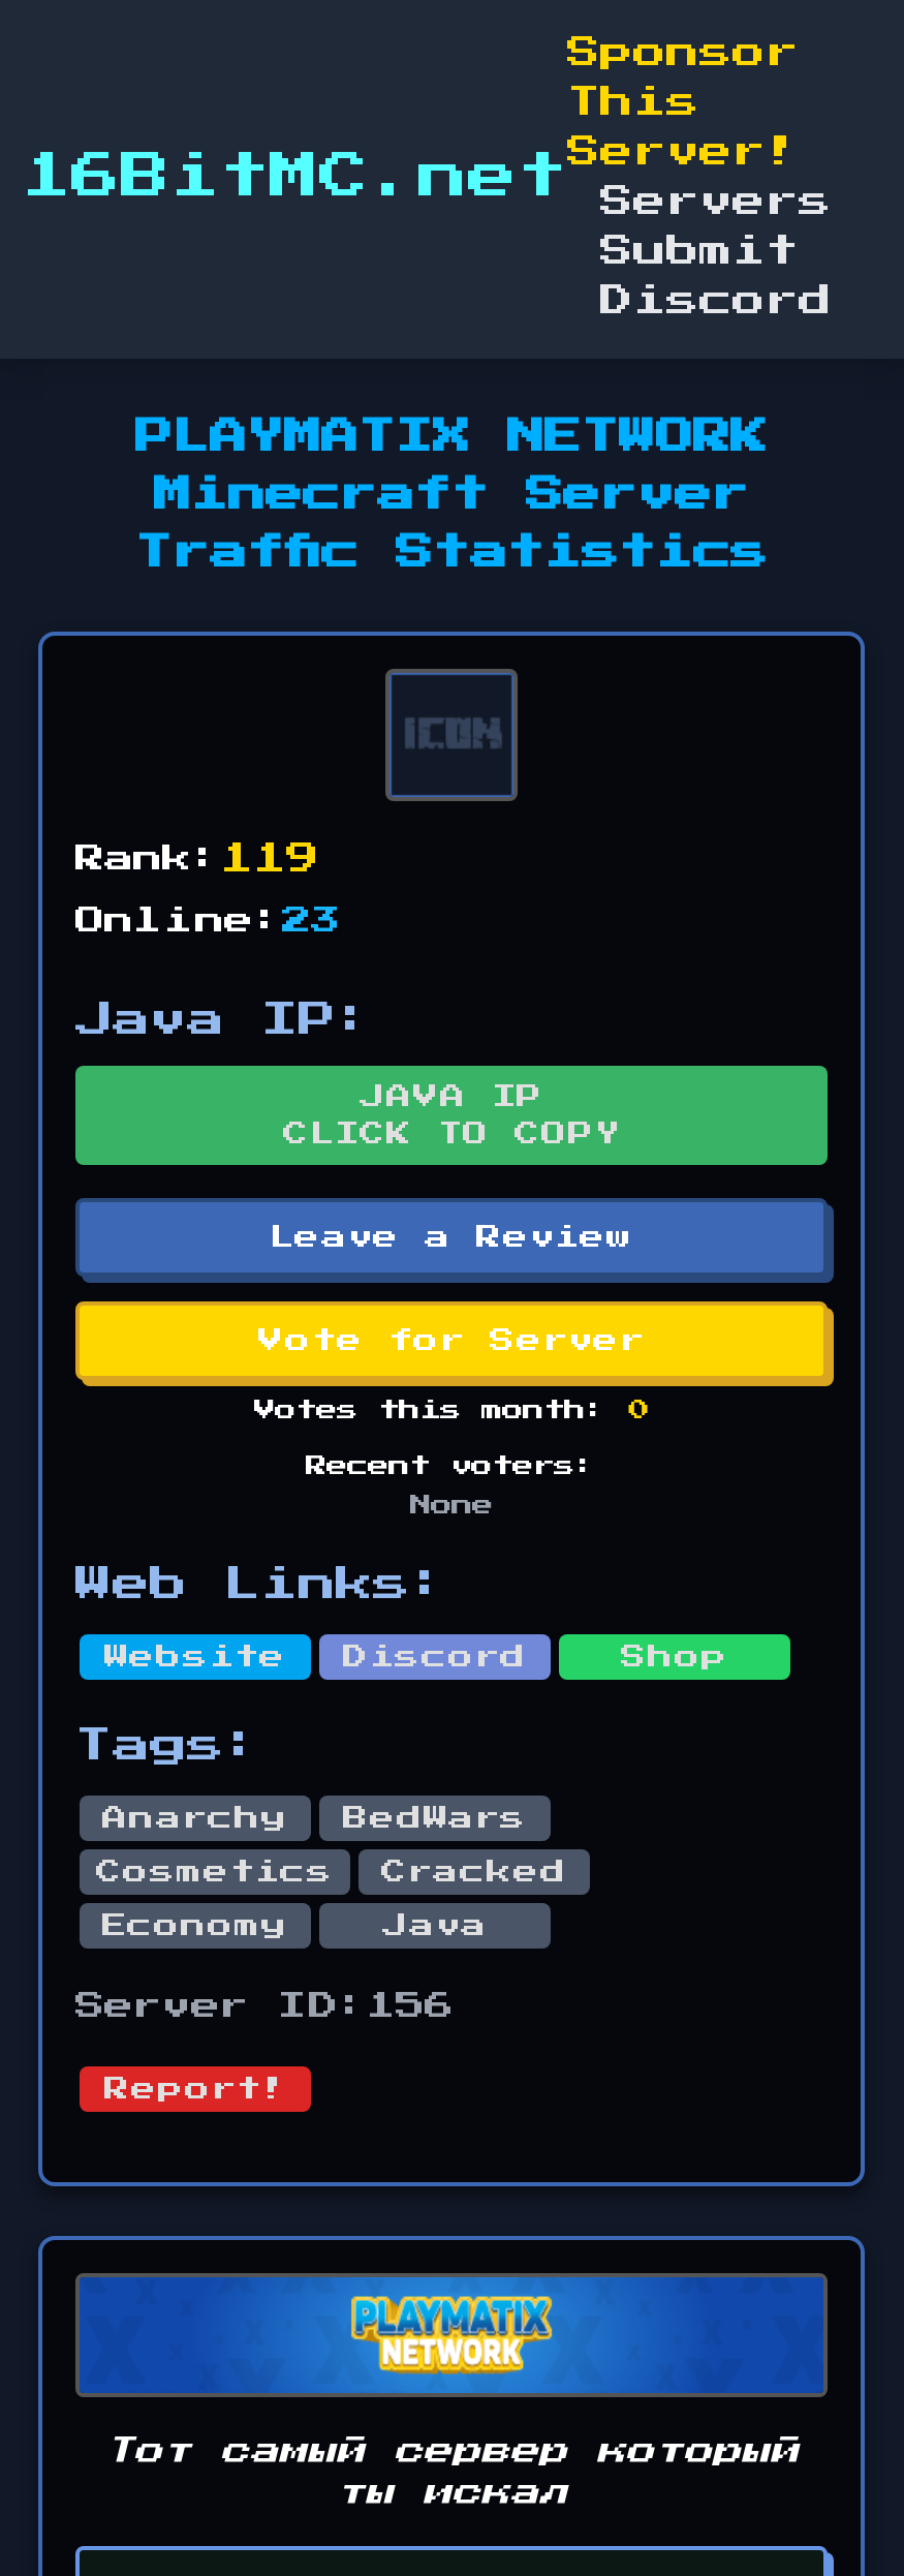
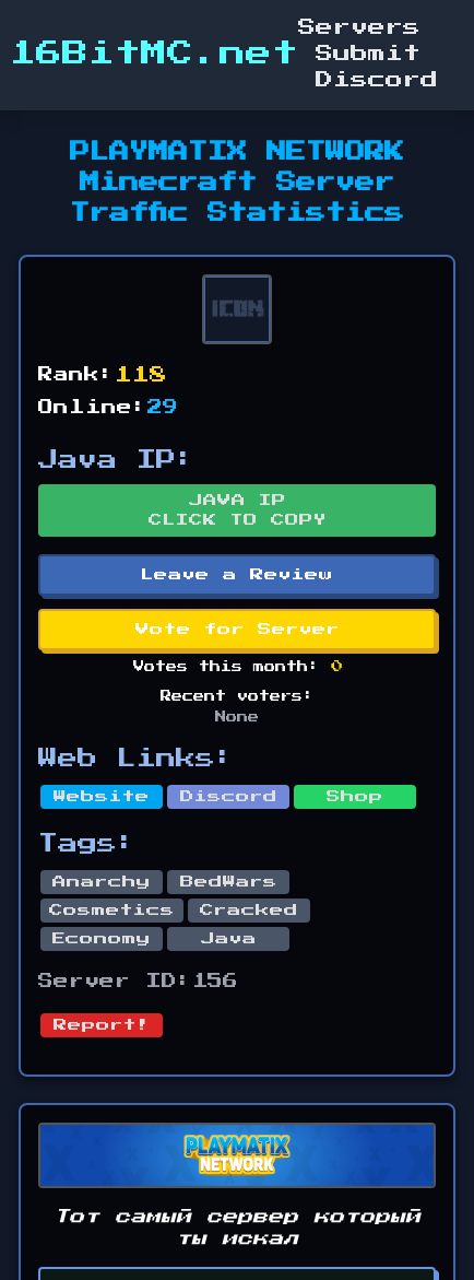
- Sponsor
- This
- Server!

- Rank: 119
+ Rank: 118

- Online: 23
+ Online: 29
